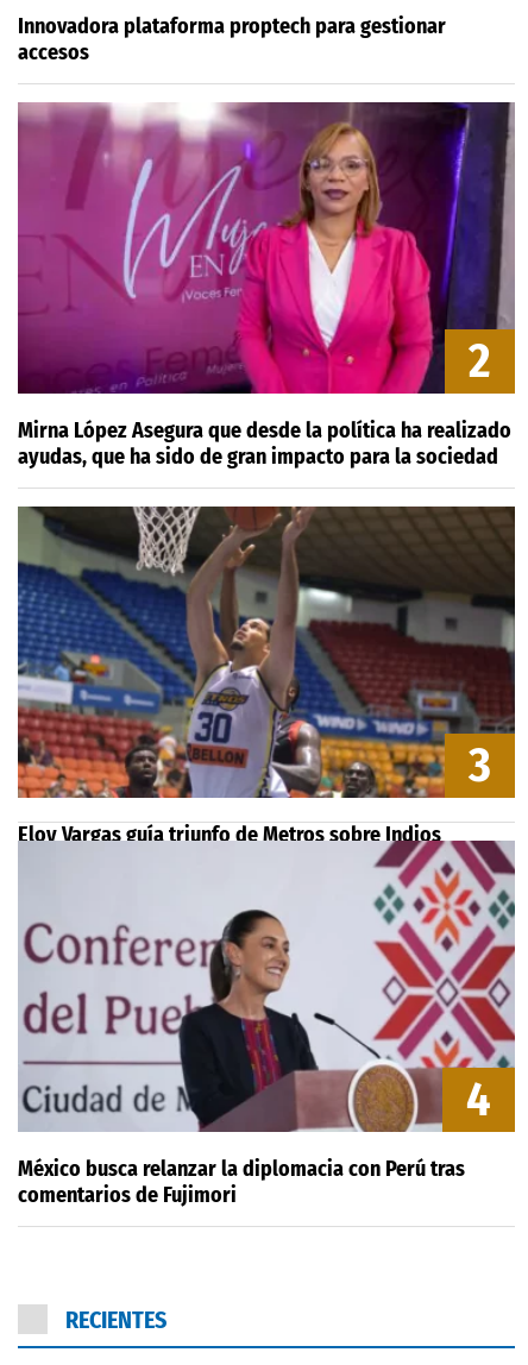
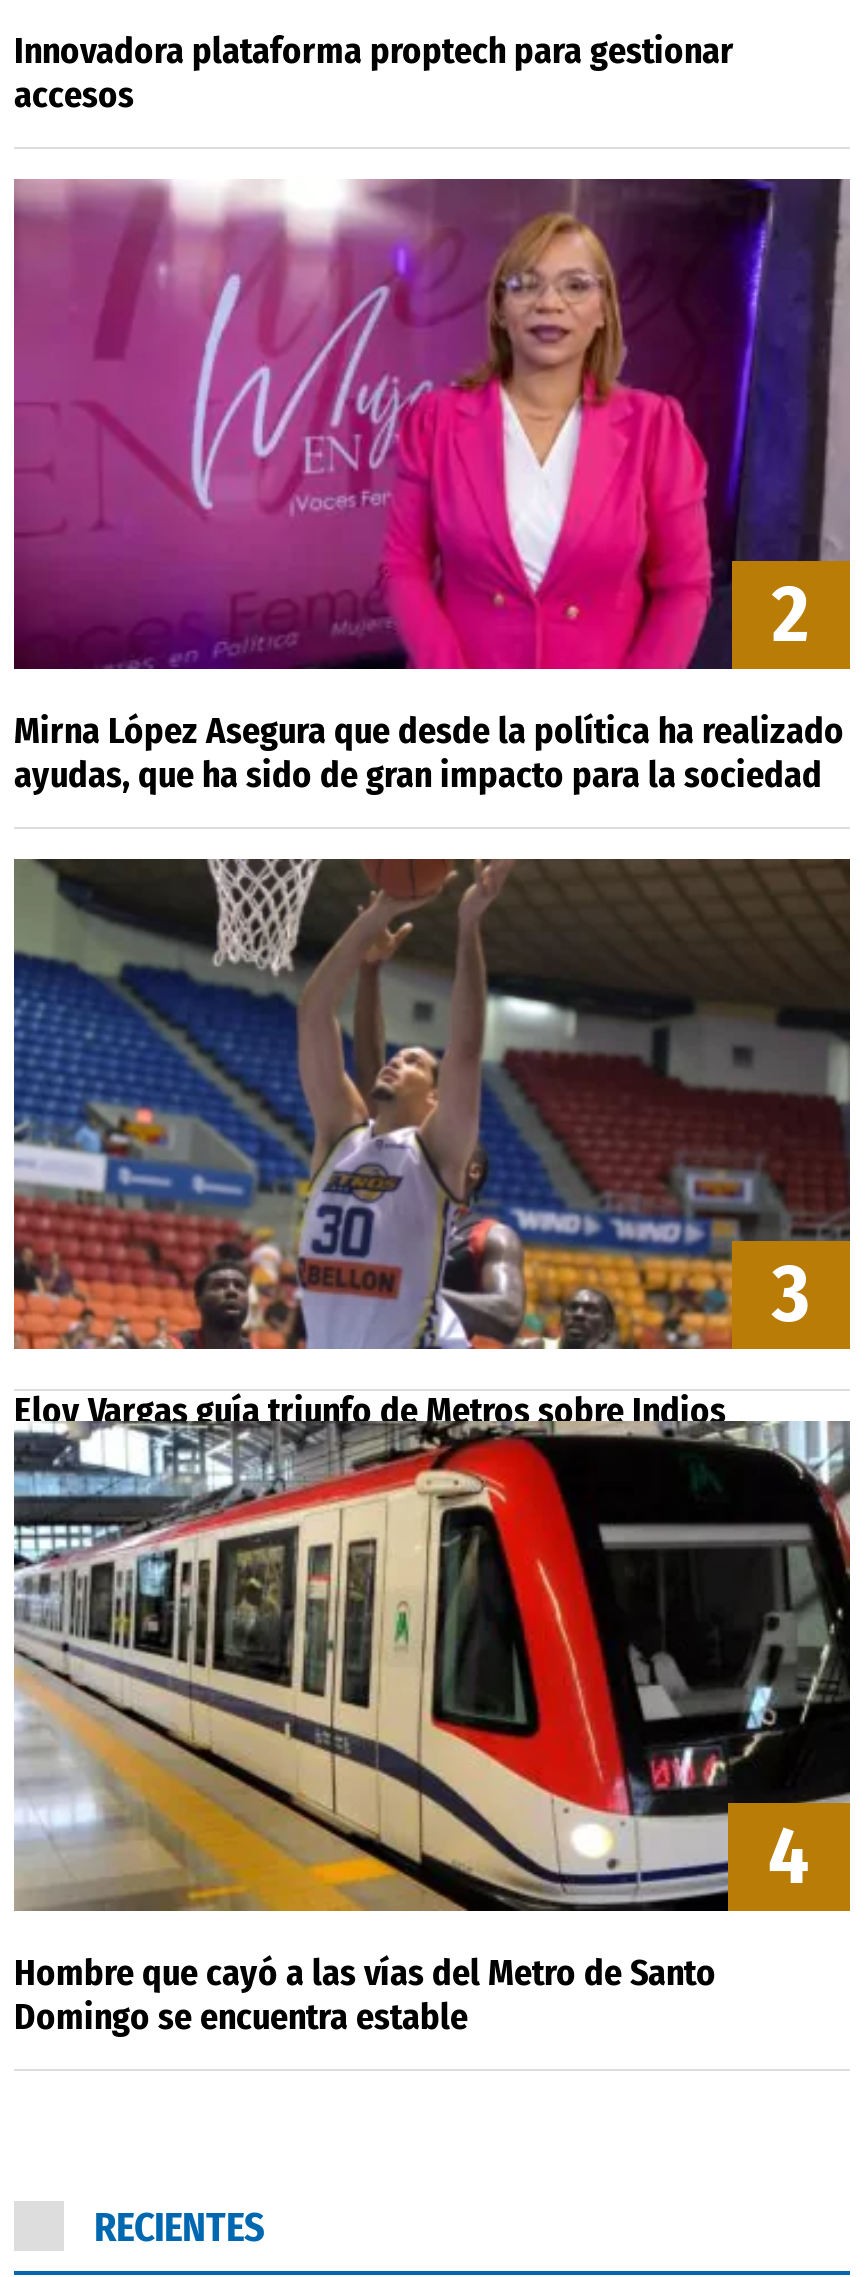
- [image]
- México busca relanzar la diplomacia con Perú tras
- comentarios de Fujimori
+ [image]
+ Hombre que cayó a las vías del Metro de Santo
+ Domingo se encuentra estable
